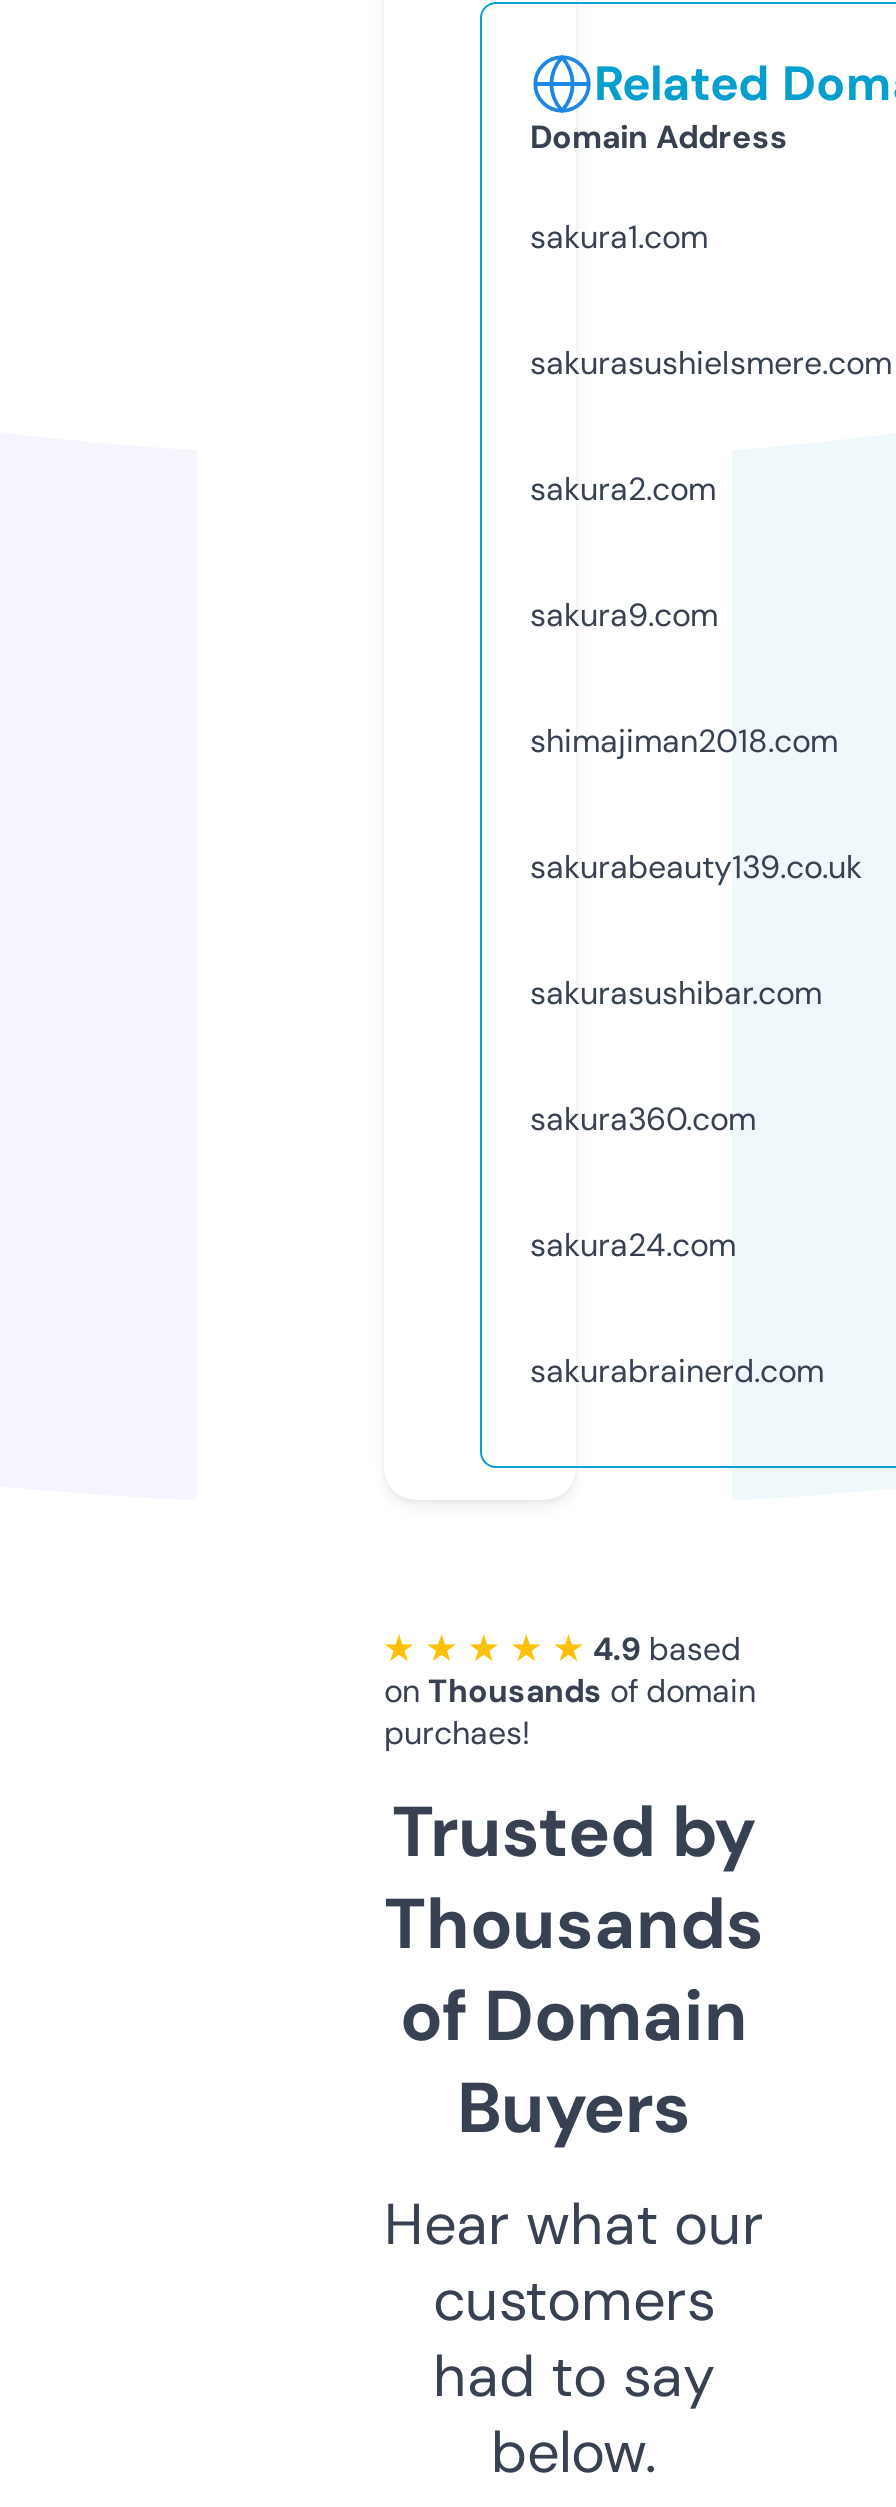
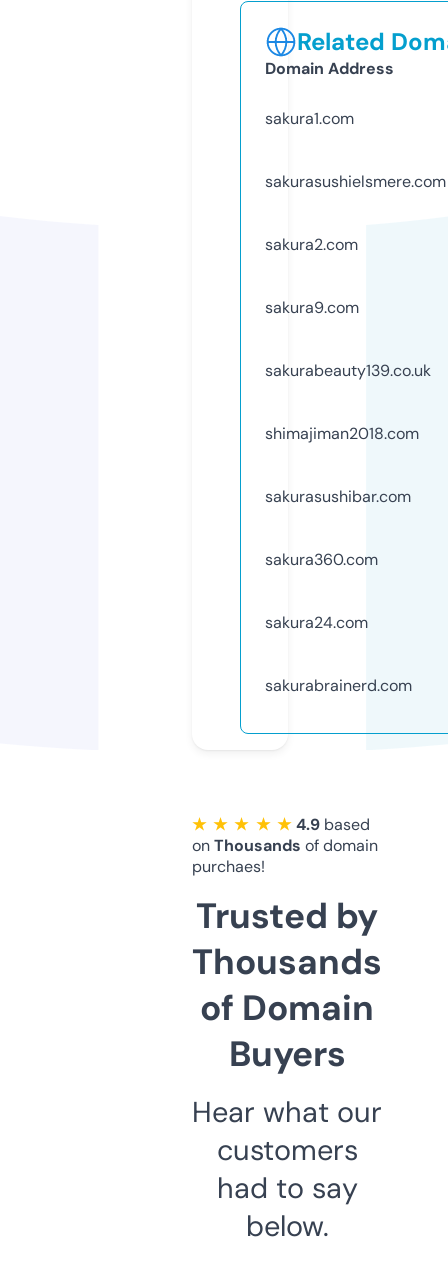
moved down: shimajiman2018.com

moved up: sakurabeauty139.co.uk
